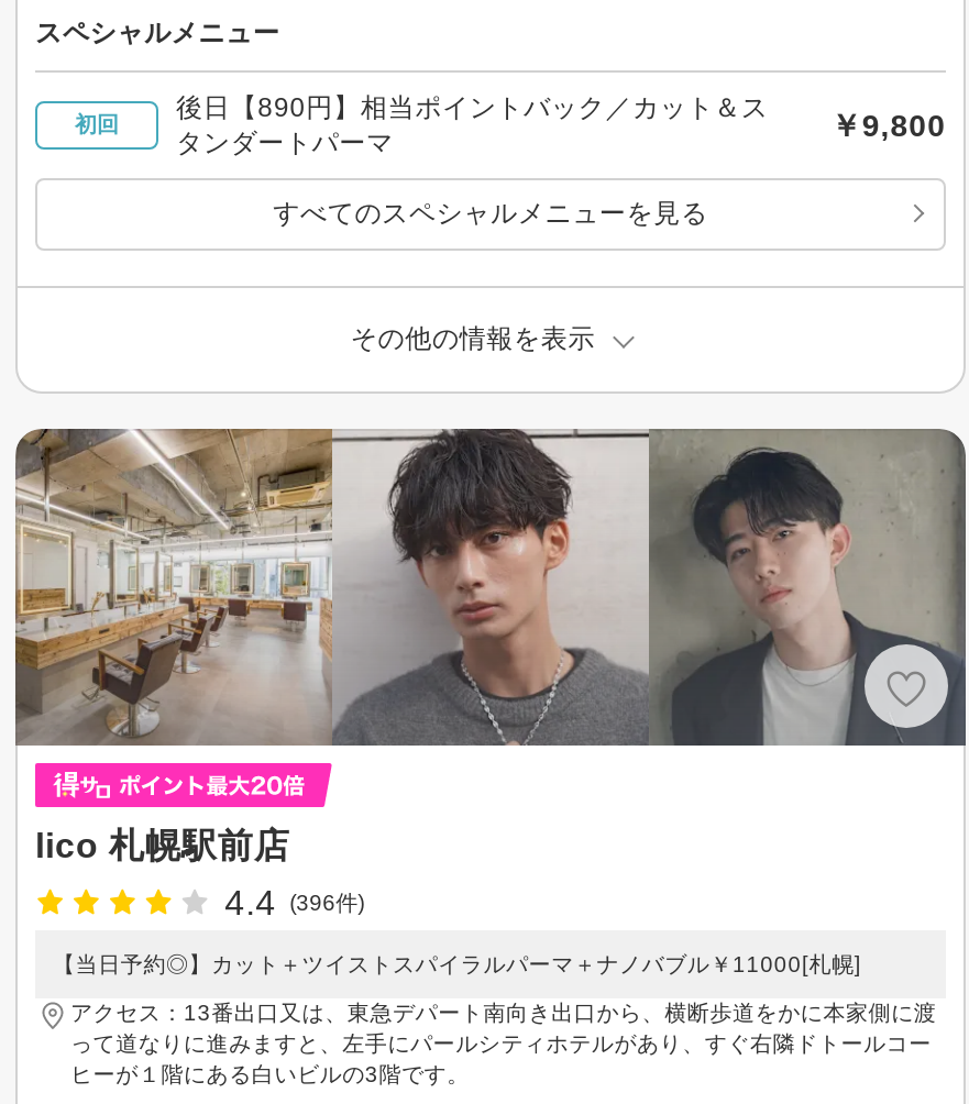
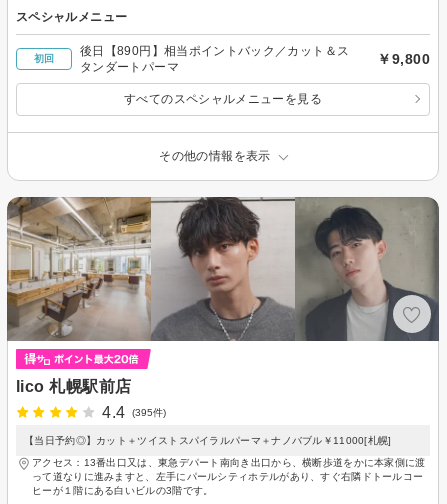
- 4.4 (396件)
+ 4.4 (395件)
